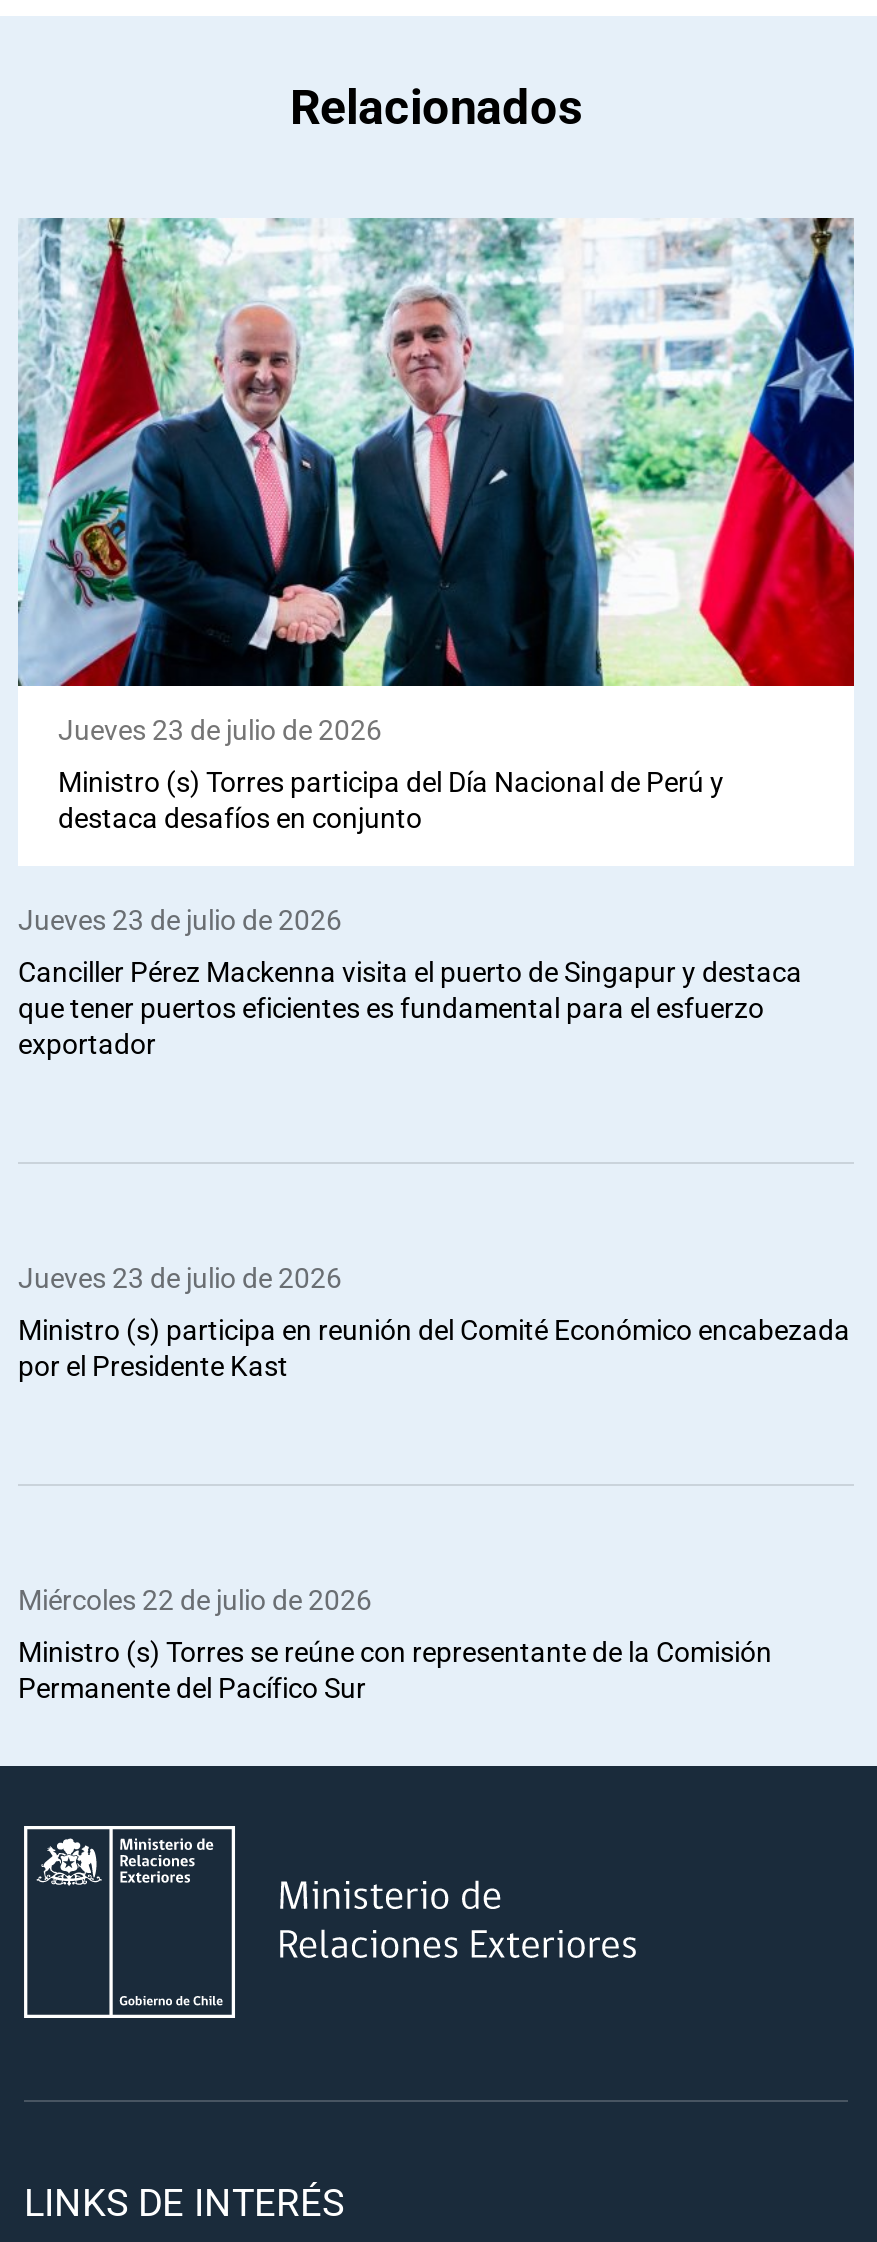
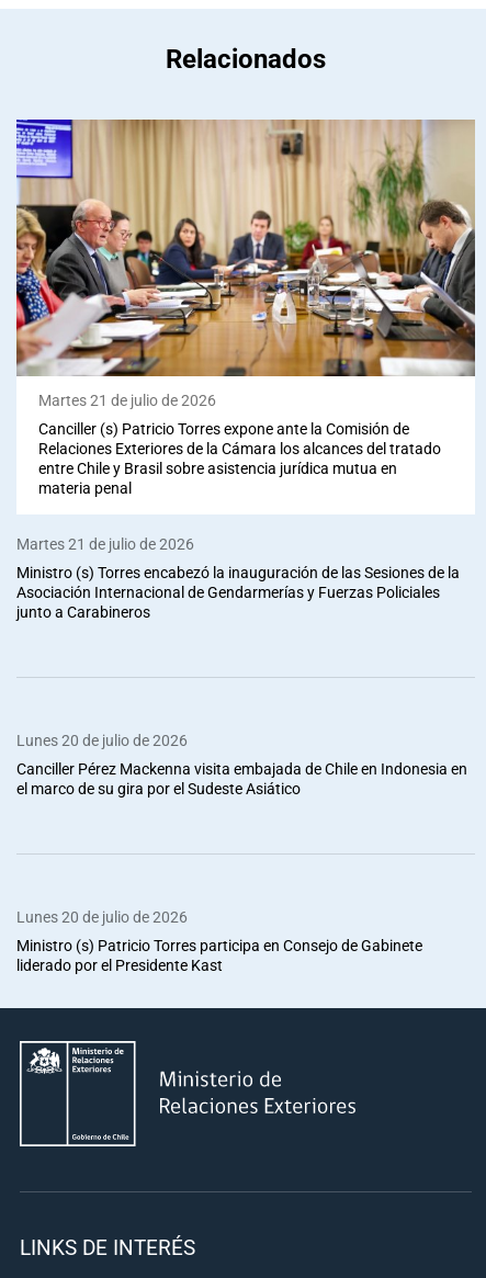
- [image]
- Jueves 23 de julio de 2026
- Ministro (s) Torres participa del Día Nacional de Perú y
- destaca desafíos en conjunto
+ [image]
+ Martes 21 de julio de 2026
+ Canciller (s) Patricio Torres expone ante la Comisión de
+ Relaciones Exteriores de la Cámara los alcances del tratado
+ entre Chile y Brasil sobre asistencia jurídica mutua en
+ materia penal

- Jueves 23 de julio de 2026
- Canciller Pérez Mackenna visita el puerto de Singapur y destaca
- que tener puertos eficientes es fundamental para el esfuerzo
- exportador
+ Martes 21 de julio de 2026
+ Ministro (s) Torres encabezó la inauguración de las Sesiones de la
+ Asociación Internacional de Gendarmerías y Fuerzas Policiales
+ junto a Carabineros

- Jueves 23 de julio de 2026
- Ministro (s) participa en reunión del Comité Económico encabezada
- por el Presidente Kast
+ Lunes 20 de julio de 2026
+ Canciller Pérez Mackenna visita embajada de Chile en Indonesia en
+ el marco de su gira por el Sudeste Asiático

- Miércoles 22 de julio de 2026
- Ministro (s) Torres se reúne con representante de la Comisión
- Permanente del Pacífico Sur
+ Lunes 20 de julio de 2026
+ Ministro (s) Patricio Torres participa en Consejo de Gabinete
+ liderado por el Presidente Kast
